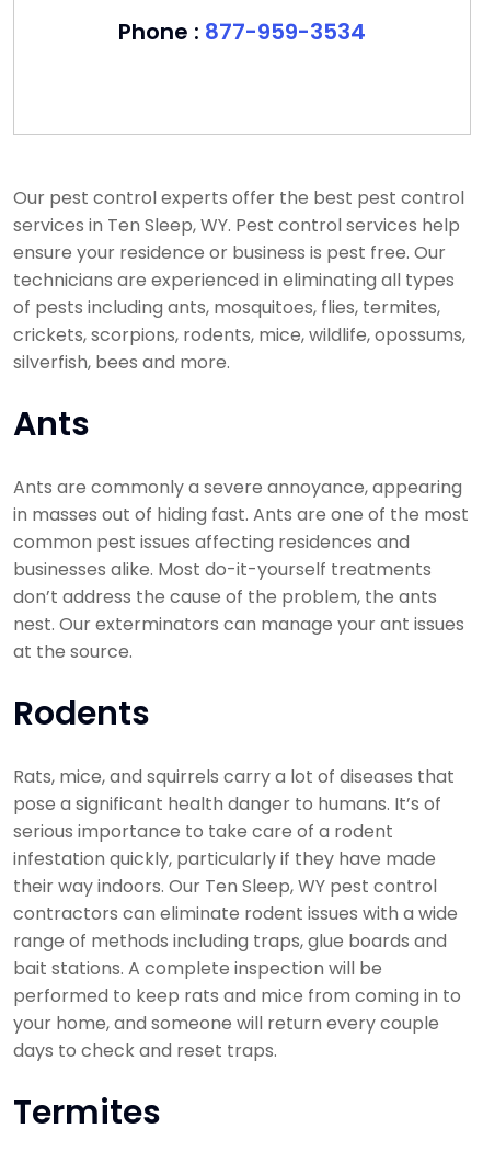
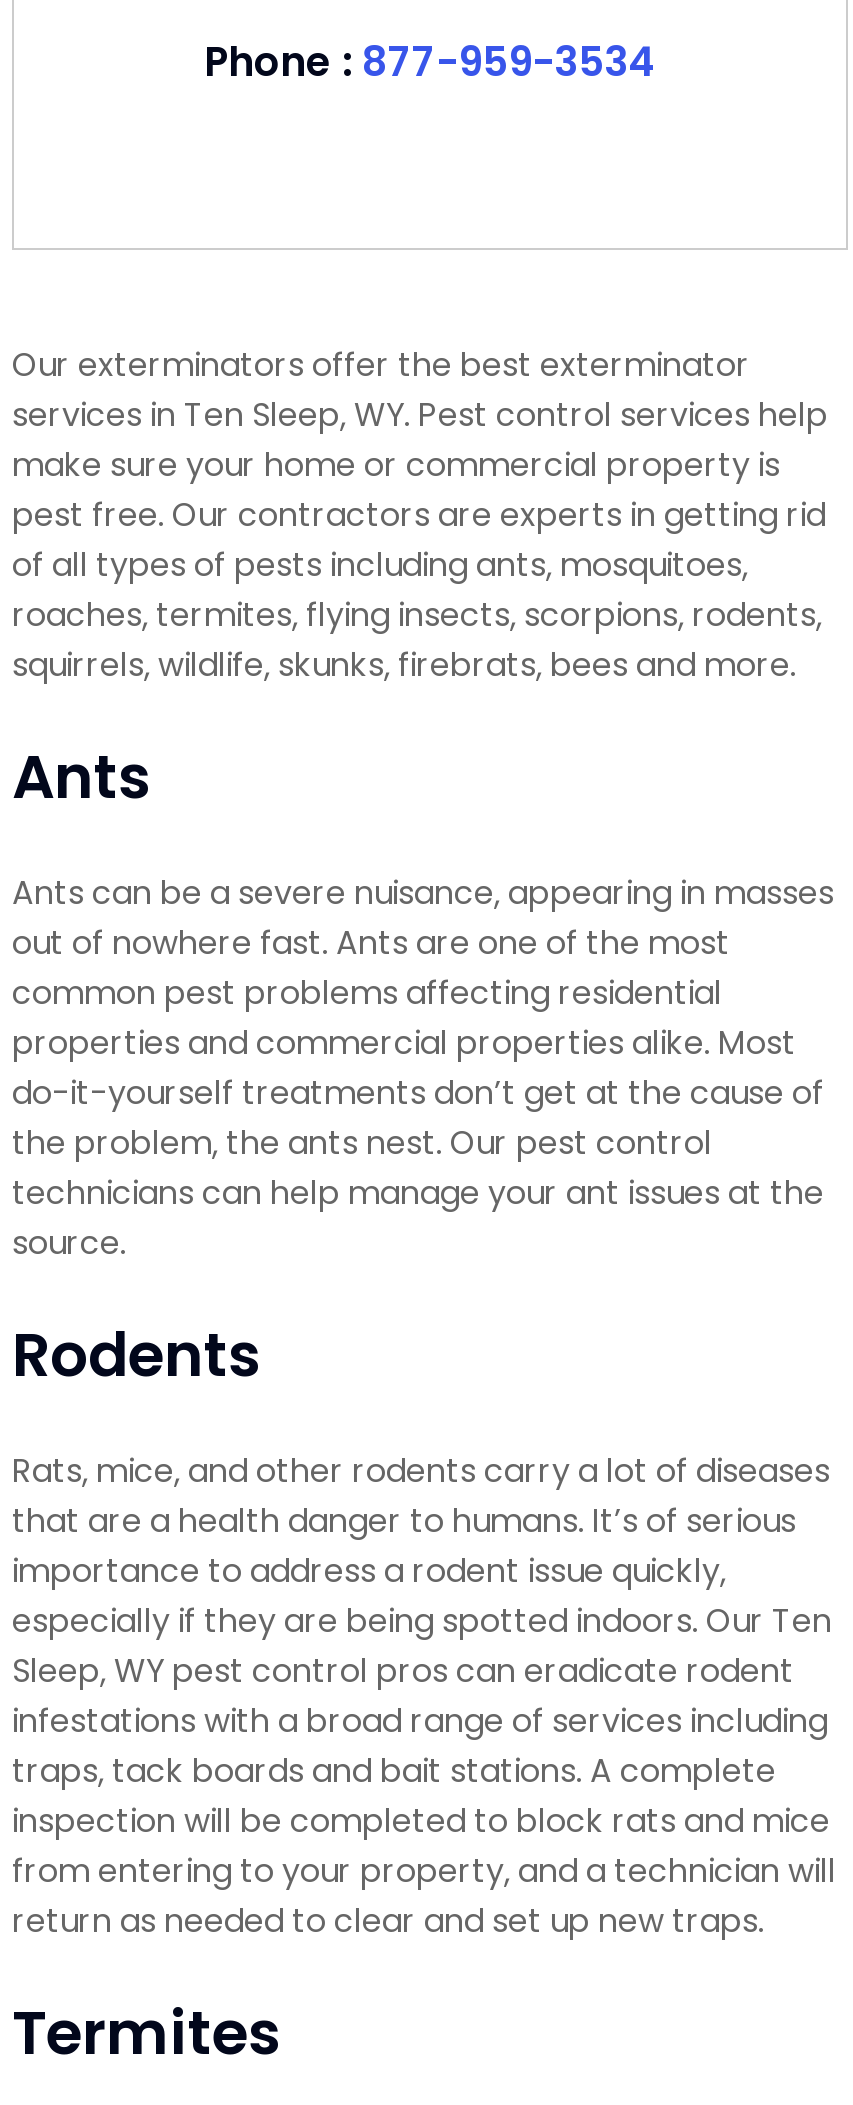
- Our pest control experts offer the best pest control
+ Our exterminators offer the best exterminator

- ensure your residence or business is pest free. Our
- technicians are experienced in eliminating all types
- of pests including ants, mosquitoes, flies, termites,
- crickets, scorpions, rodents, mice, wildlife, opossums,
- silverfish, bees and more.
+ make sure your home or commercial property is
+ pest free. Our contractors are experts in getting rid
+ of all types of pests including ants, mosquitoes,
+ roaches, termites, flying insects, scorpions, rodents,
+ squirrels, wildlife, skunks, firebrats, bees and more.

- Ants are commonly a severe annoyance, appearing
- in masses out of hiding fast. Ants are one of the most
- common pest issues affecting residences and
- businesses alike. Most do-it-yourself treatments
- don’t address the cause of the problem, the ants
- nest. Our exterminators can manage your ant issues
- at the source.
+ Ants can be a severe nuisance, appearing in masses
+ out of nowhere fast. Ants are one of the most
+ common pest problems affecting residential
+ properties and commercial properties alike. Most
+ do-it-yourself treatments don’t get at the cause of
+ the problem, the ants nest. Our pest control
+ technicians can help manage your ant issues at the
+ source.

moved down: Rodents

- Rats, mice, and squirrels carry a lot of diseases that
- pose a significant health danger to humans. It’s of
- serious importance to take care of a rodent
- infestation quickly, particularly if they have made
- their way indoors. Our Ten Sleep, WY pest control
- contractors can eliminate rodent issues with a wide
- range of methods including traps, glue boards and
- bait stations. A complete inspection will be
- performed to keep rats and mice from coming in to
- your home, and someone will return every couple
- days to check and reset traps.
+ Rats, mice, and other rodents carry a lot of diseases
+ that are a health danger to humans. It’s of serious
+ importance to address a rodent issue quickly,
+ especially if they are being spotted indoors. Our Ten
+ Sleep, WY pest control pros can eradicate rodent
+ infestations with a broad range of services including
+ traps, tack boards and bait stations. A complete
+ inspection will be completed to block rats and mice
+ from entering to your property, and a technician will
+ return as needed to clear and set up new traps.
